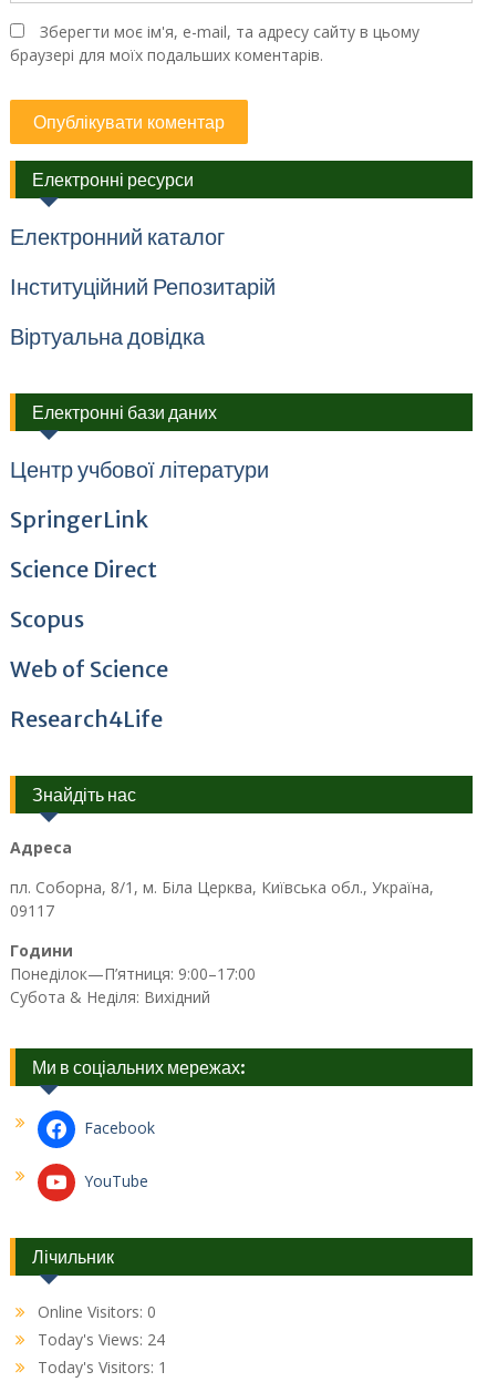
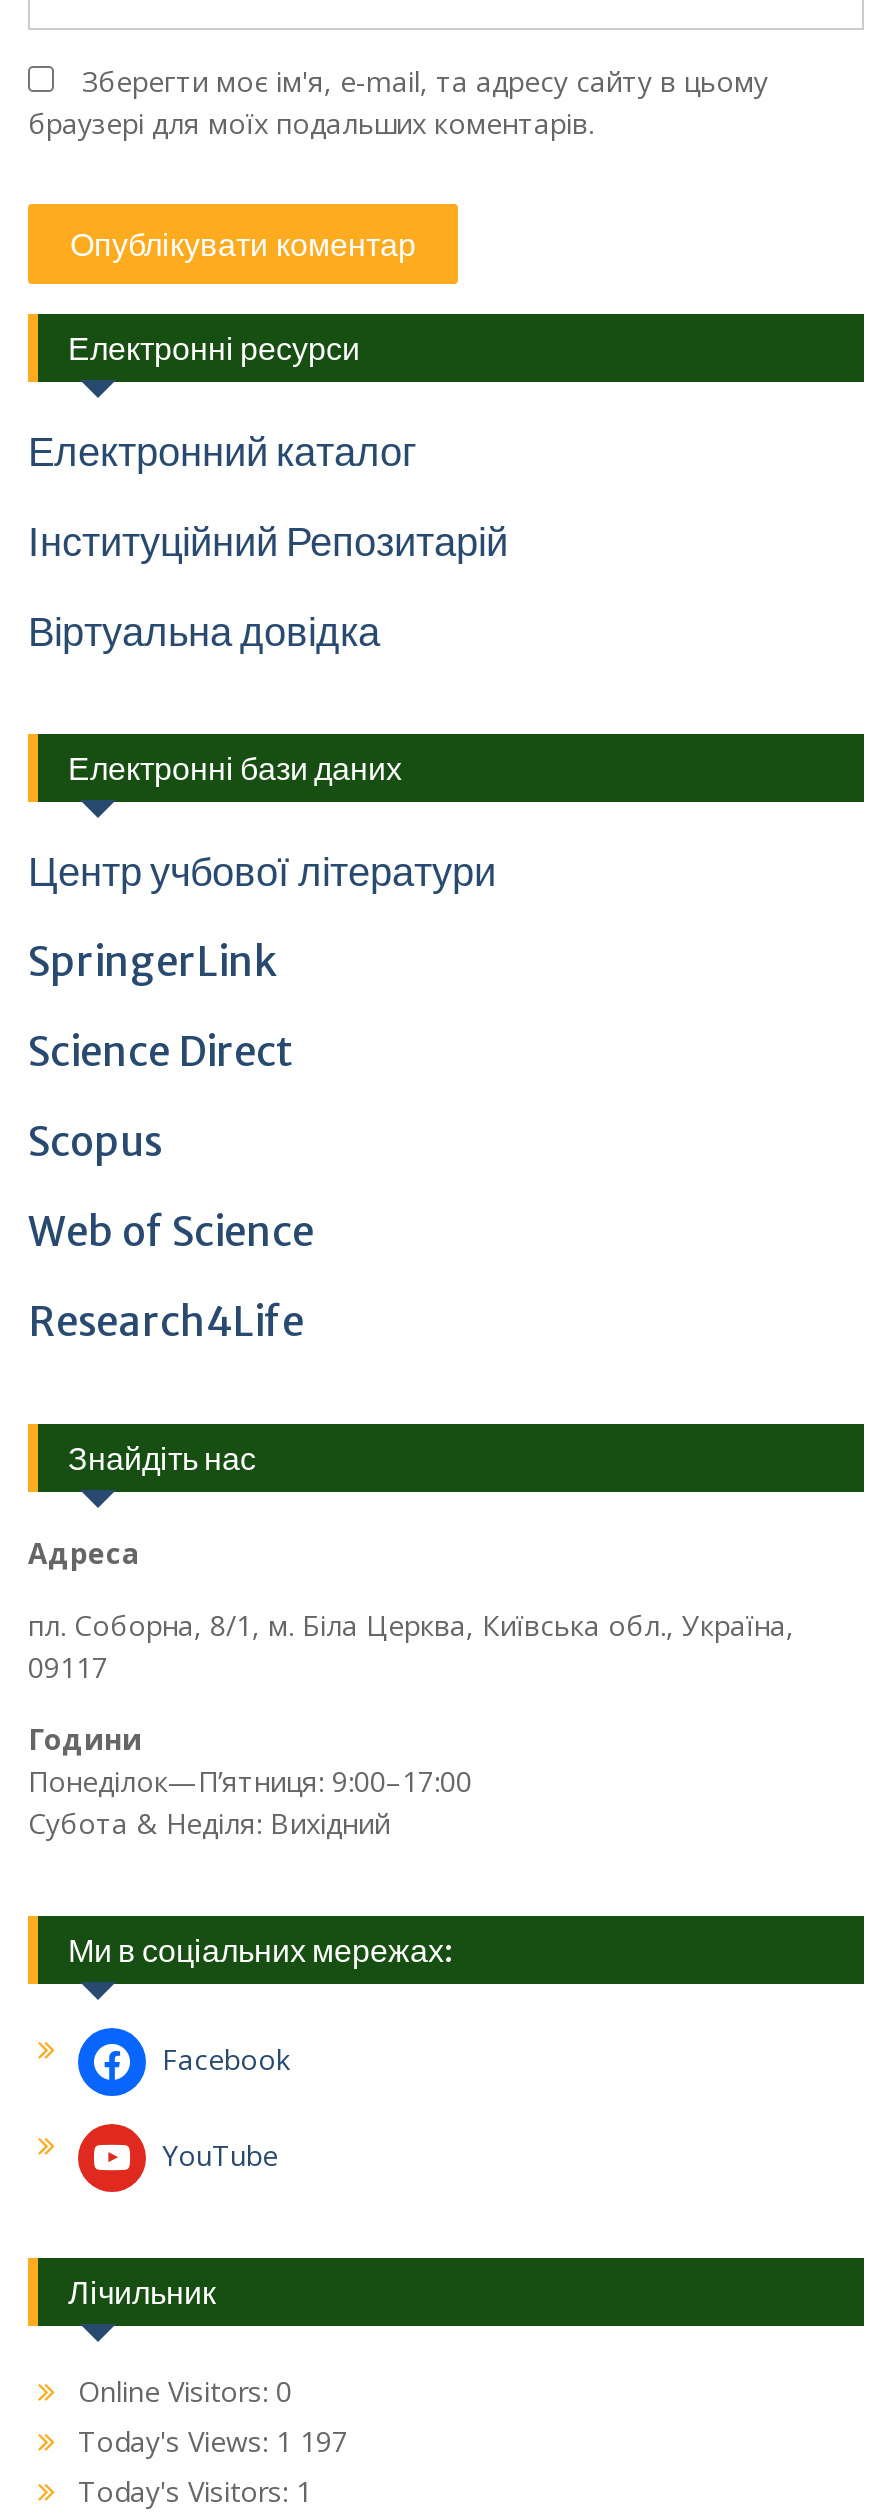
- Today's Views: 24
+ Today's Views: 1 197
